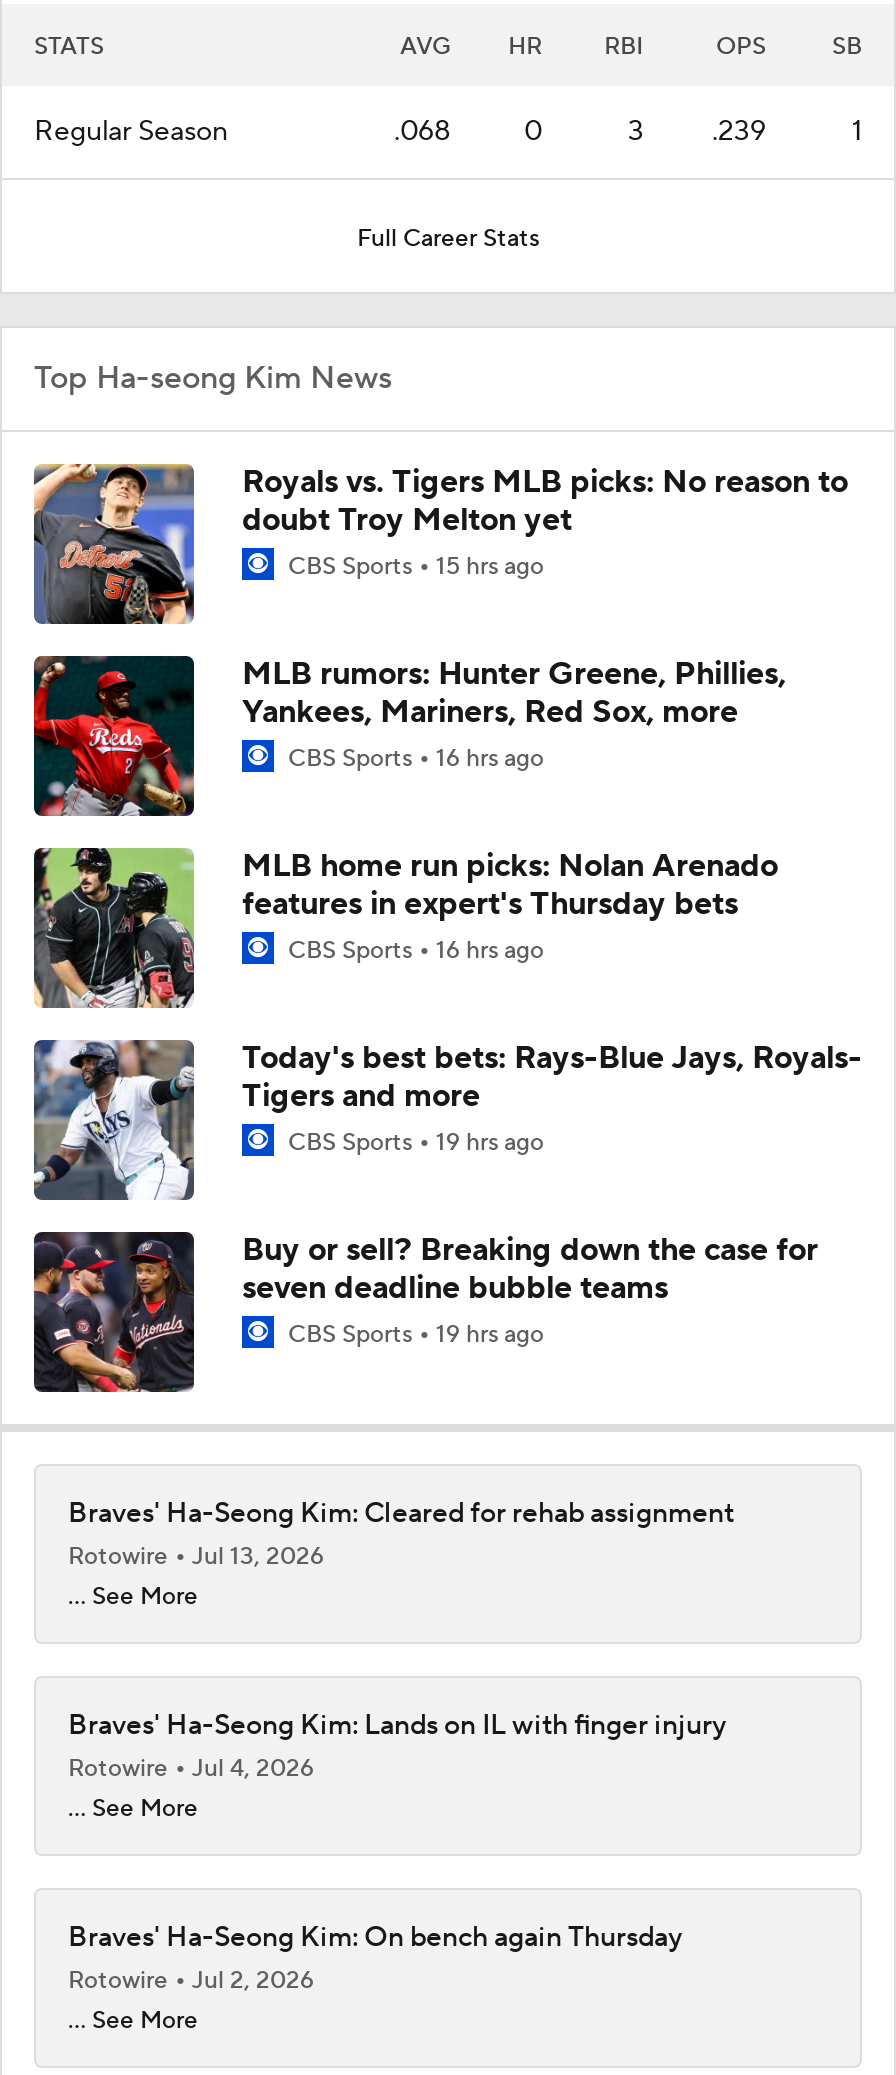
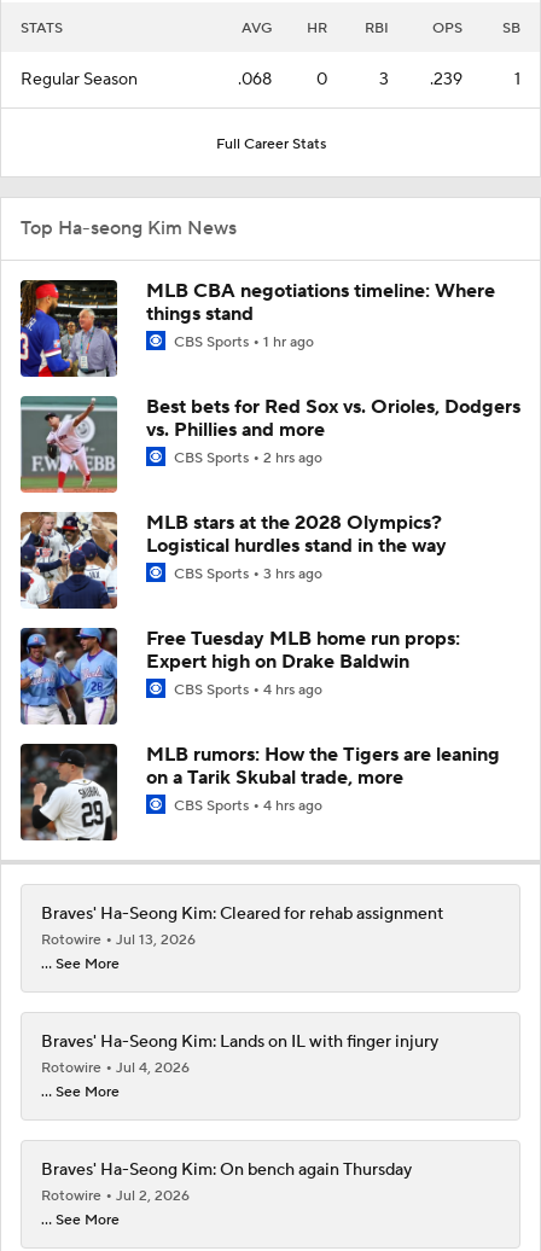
- [image]
- Royals vs. Tigers MLB picks: No reason to
- doubt Troy Melton yet
- CBS Sports 15 hrs ago
+ [image]
+ MLB CBA negotiations timeline: Where
+ things stand
+ CBS Sports 1 hr ago

- [image]
- MLB rumors: Hunter Greene, Phillies,
- Yankees, Mariners, Red Sox, more
- CBS Sports 16 hrs ago
+ [image]
+ Best bets for Red Sox vs. Orioles, Dodgers
+ vs. Phillies and more
+ CBS Sports 2 hrs ago

- [image]
- MLB home run picks: Nolan Arenado
- features in expert's Thursday bets
- CBS Sports 16 hrs ago
+ [image]
+ MLB stars at the 2028 Olympics?
+ Logistical hurdles stand in the way
+ CBS Sports 3 hrs ago

- [image]
- Today's best bets: Rays-Blue Jays, Royals-
- Tigers and more
- CBS Sports 19 hrs ago
+ [image]
+ Free Tuesday MLB home run props:
+ Expert high on Drake Baldwin
+ CBS Sports 4 hrs ago

- [image]
- Buy or sell? Breaking down the case for
- seven deadline bubble teams
- CBS Sports 19 hrs ago
+ [image]
+ MLB rumors: How the Tigers are leaning
+ on a Tarik Skubal trade, more
+ CBS Sports 4 hrs ago
